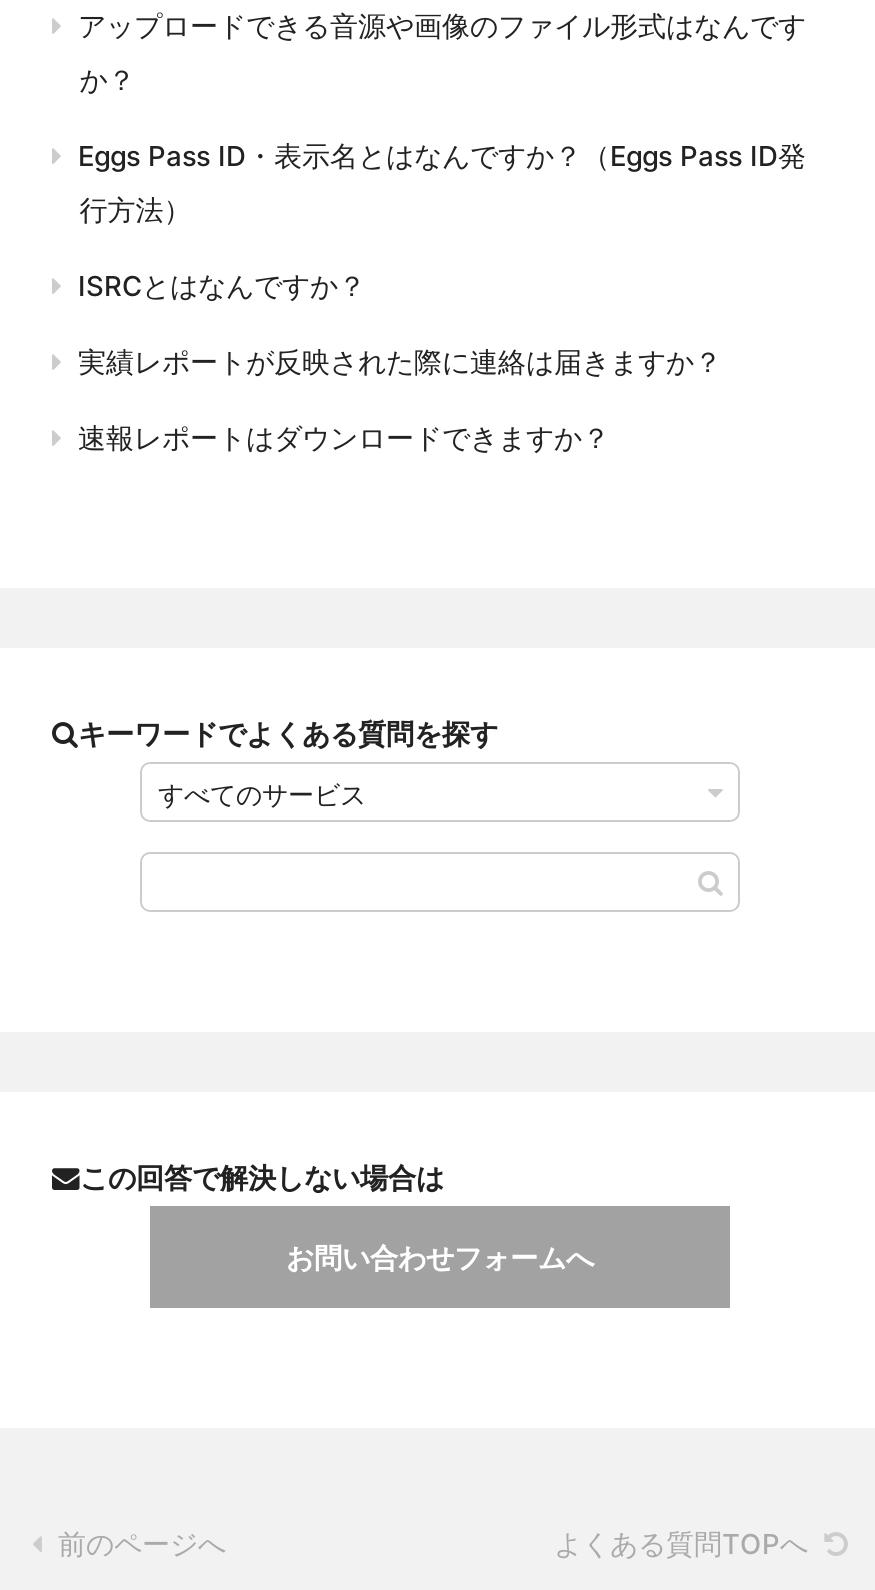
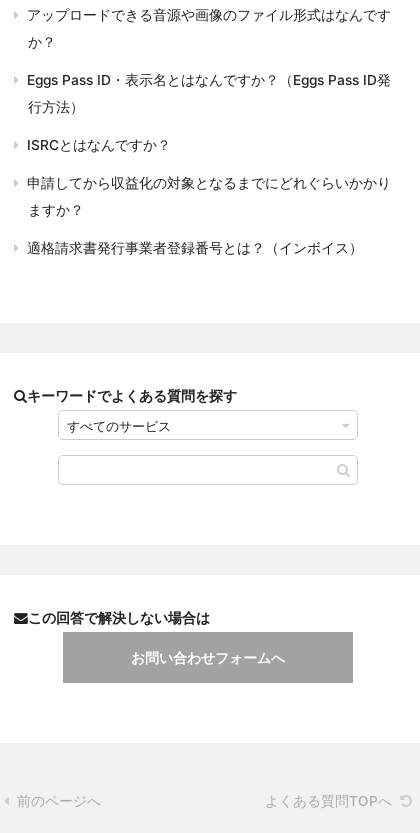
- 実績レポートが反映された際に連絡は届きますか？
- 速報レポートはダウンロードできますか？
+ 申請してから収益化の対象となるまでにどれぐらいかかり
+ ますか？
+ 適格請求書発行事業者登録番号とは？（インボイス）
